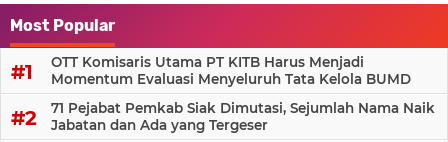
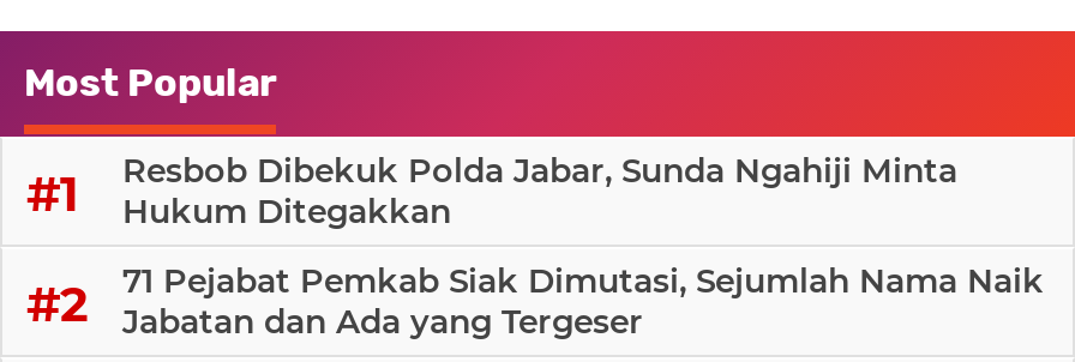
- OTT Komisaris Utama PT KITB Harus Menjadi
- Momentum Evaluasi Menyeluruh Tata Kelola BUMD
+ Resbob Dibekuk Polda Jabar, Sunda Ngahiji Minta
+ Hukum Ditegakkan
